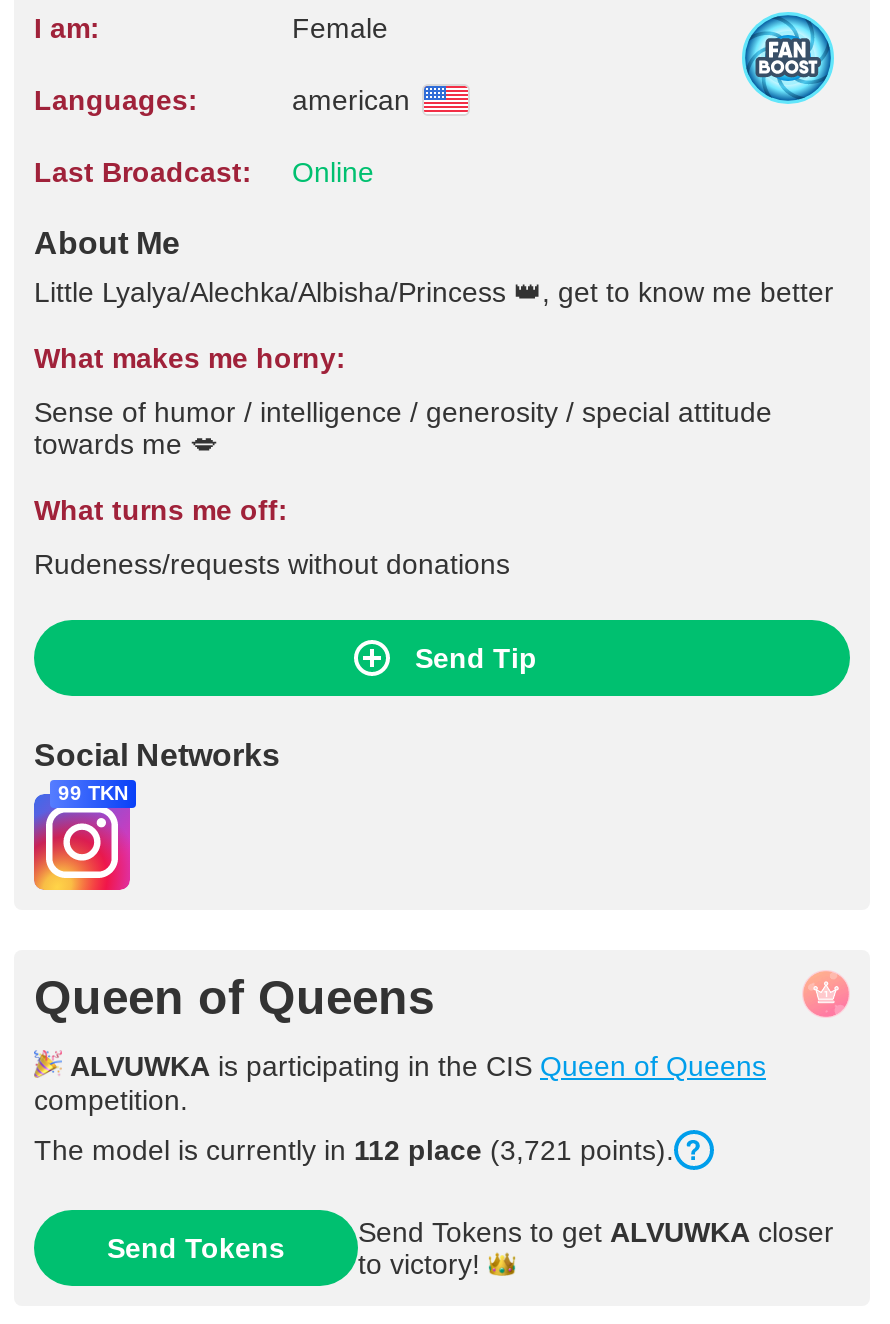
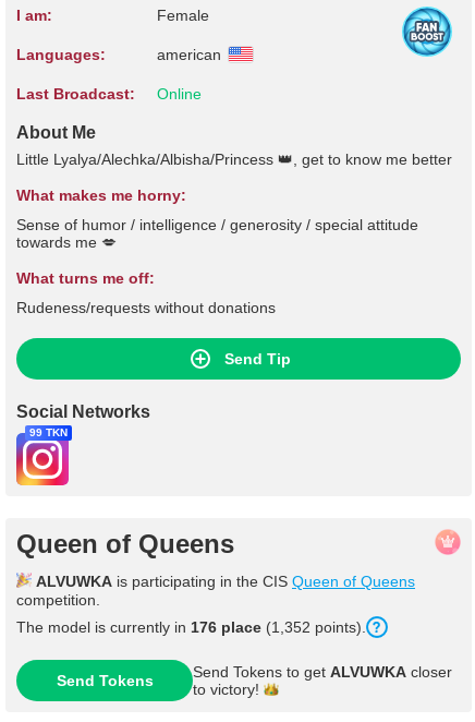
- The model is currently in 112 place (3,721 points).
+ The model is currently in 176 place (1,352 points).
